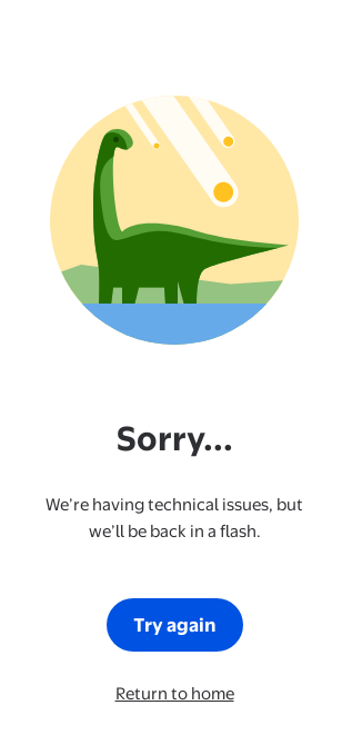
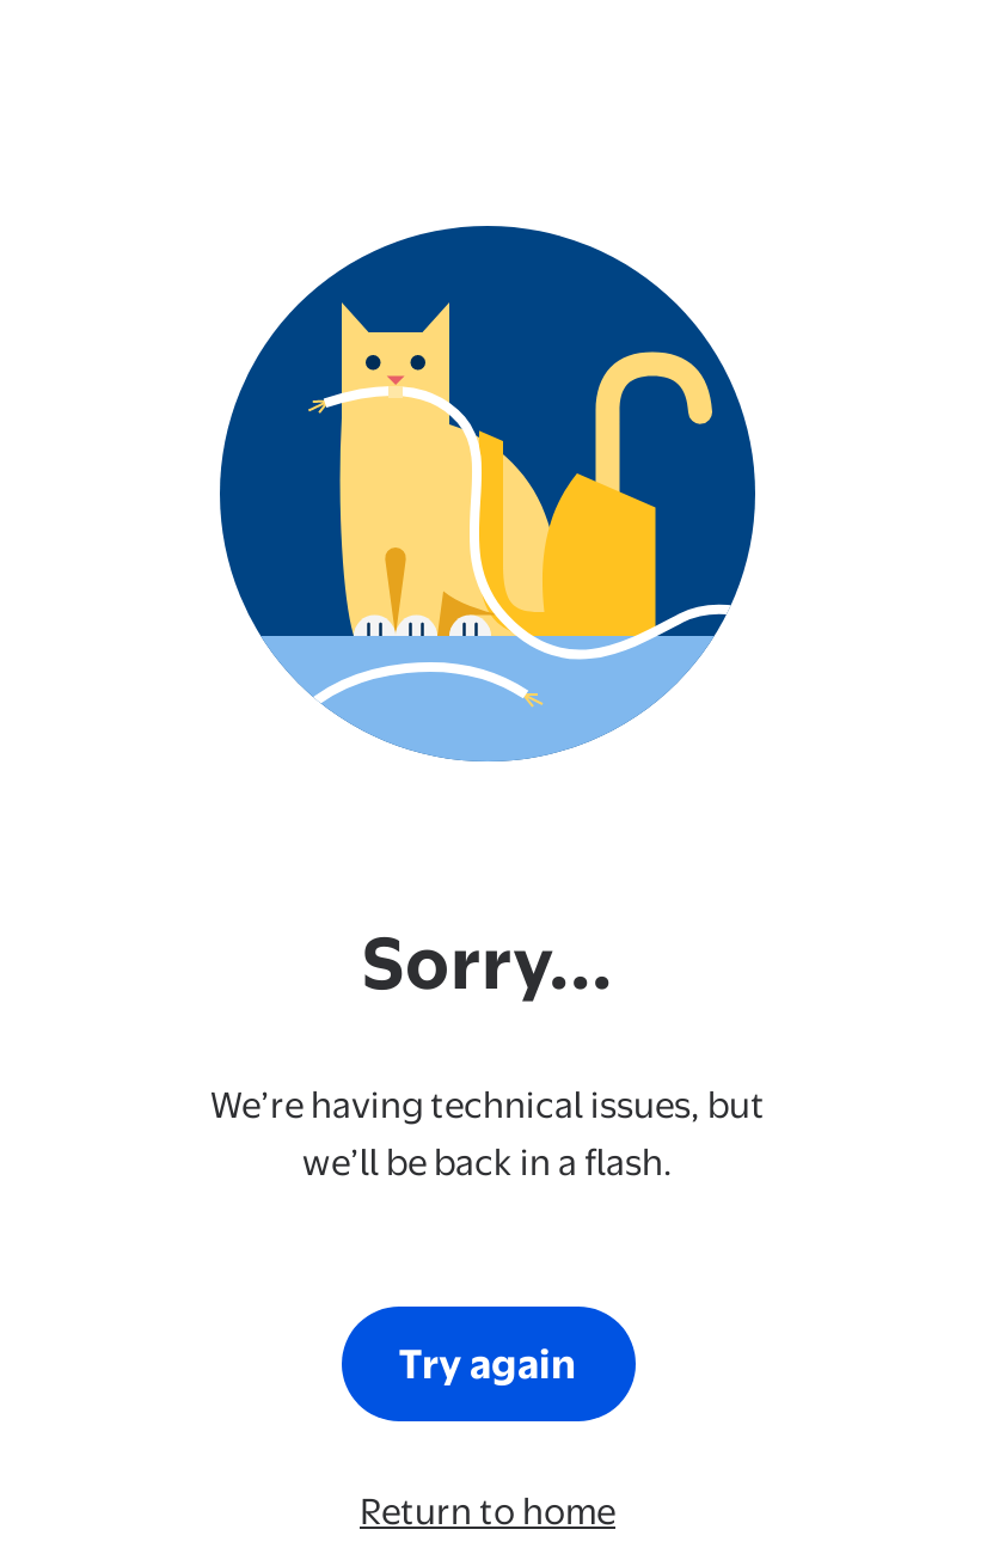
- [image]
+ [image]
